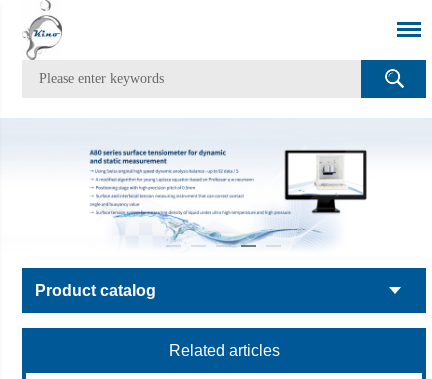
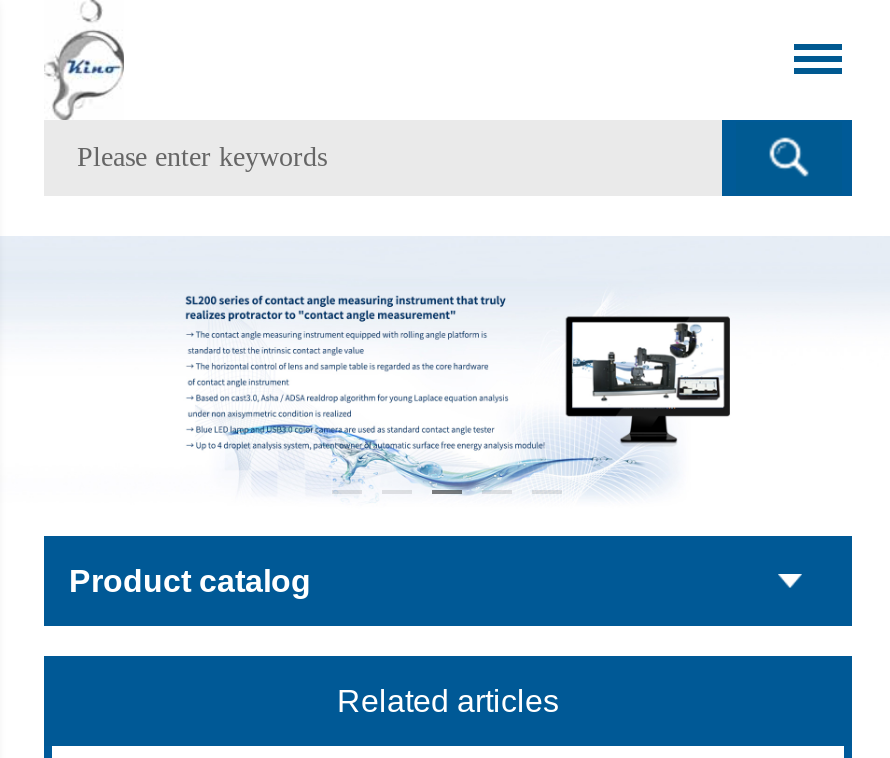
- [image]
+ [image]
